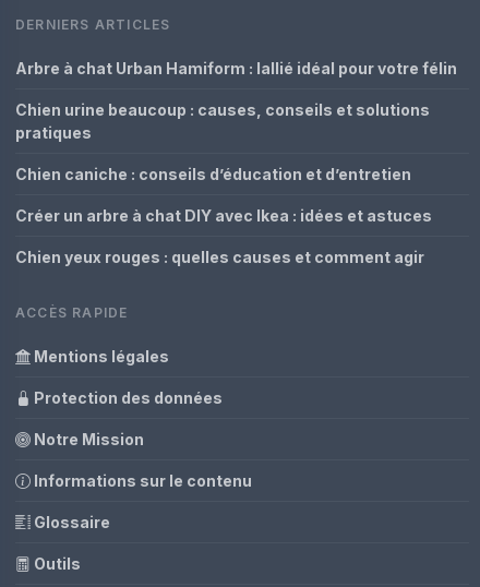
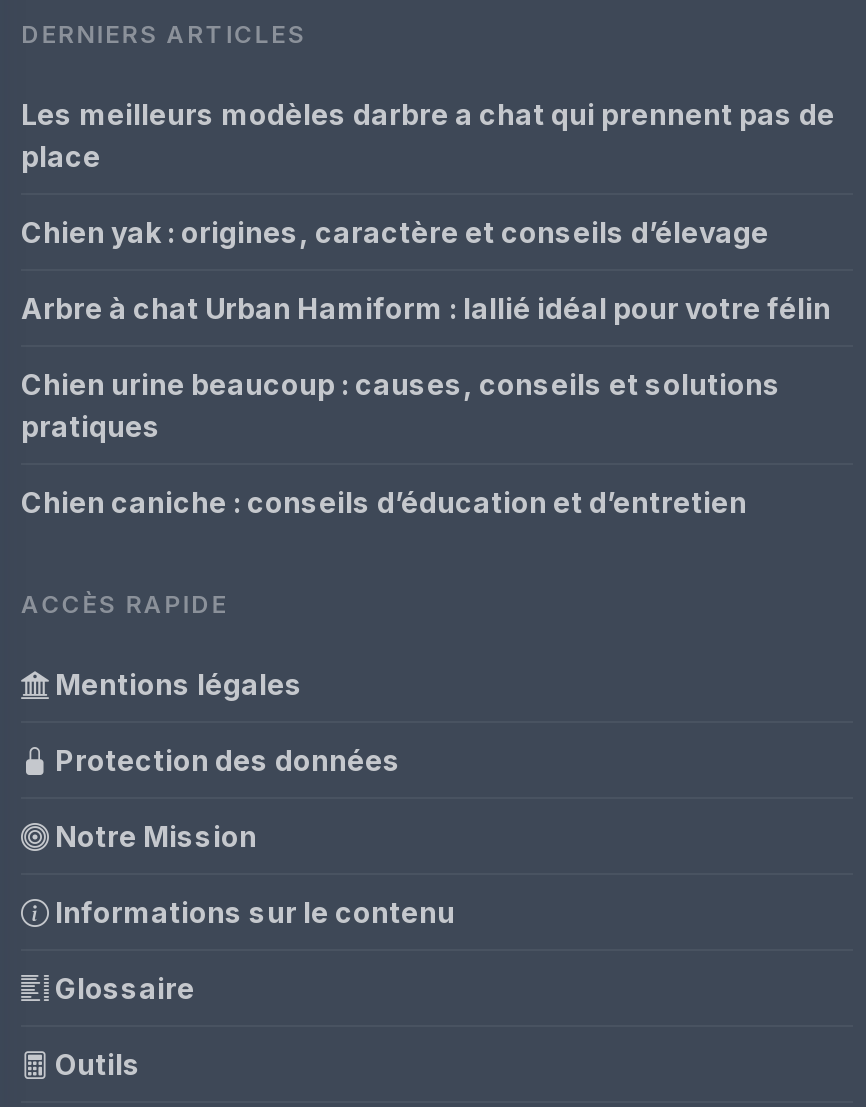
+ Les meilleurs modèles darbre a chat qui prennent pas de
+ place
+ Chien yak : origines, caractère et conseils d’élevage

moved down: Arbre à chat Urban Hamiform : lallié idéal pour votre félin | Chien urine beaucoup : causes, conseils et solutions | pratiques | Chien caniche : conseils d’éducation et d’entretien

- Créer un arbre à chat DIY avec Ikea : idées et astuces
- Chien yeux rouges : quelles causes et comment agir
